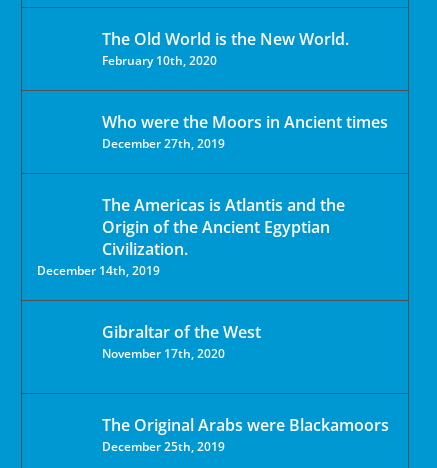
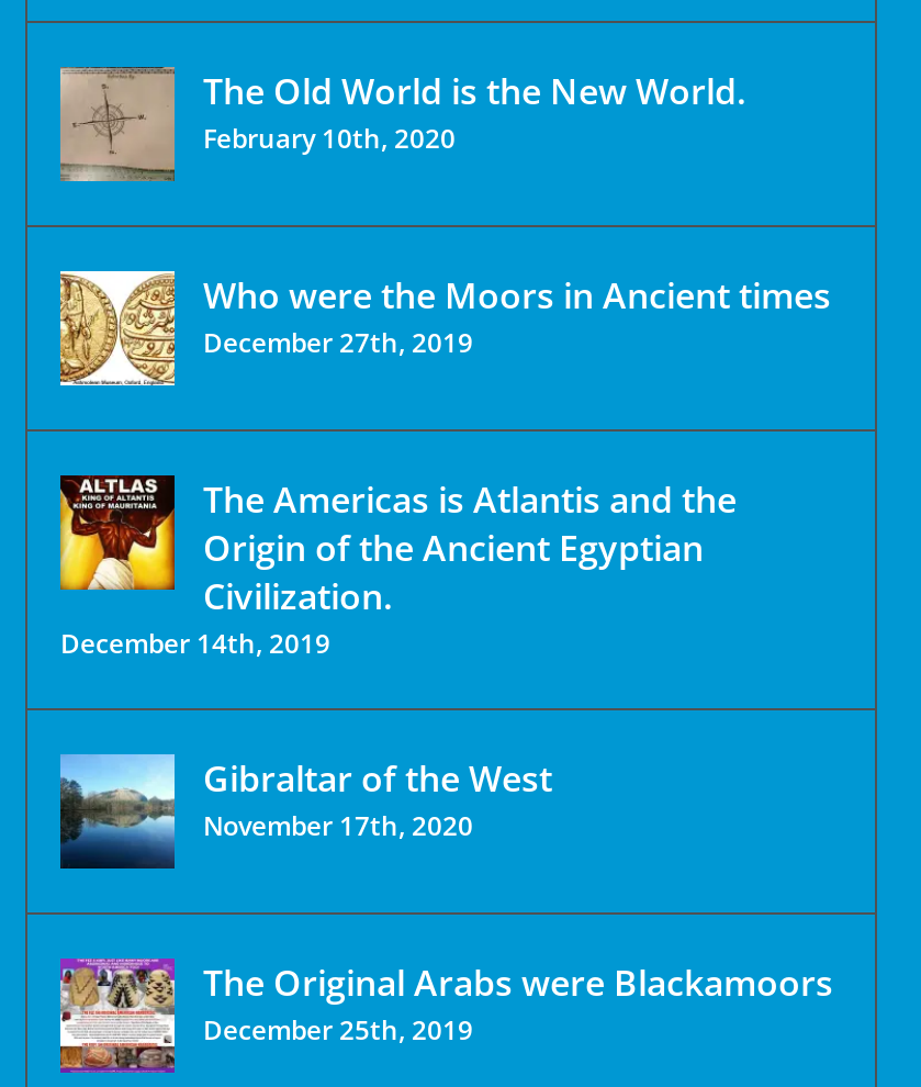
+ [image]

+ [image]

+ [image]

+ [image]

+ [image]
